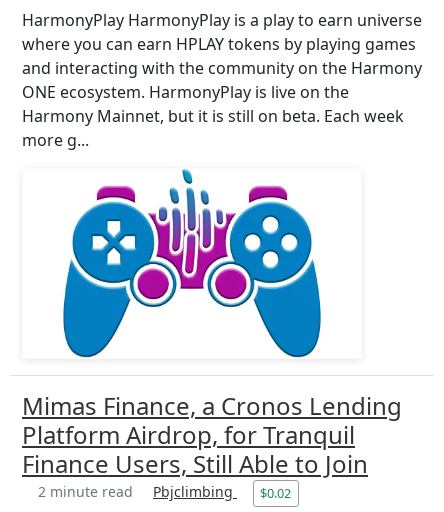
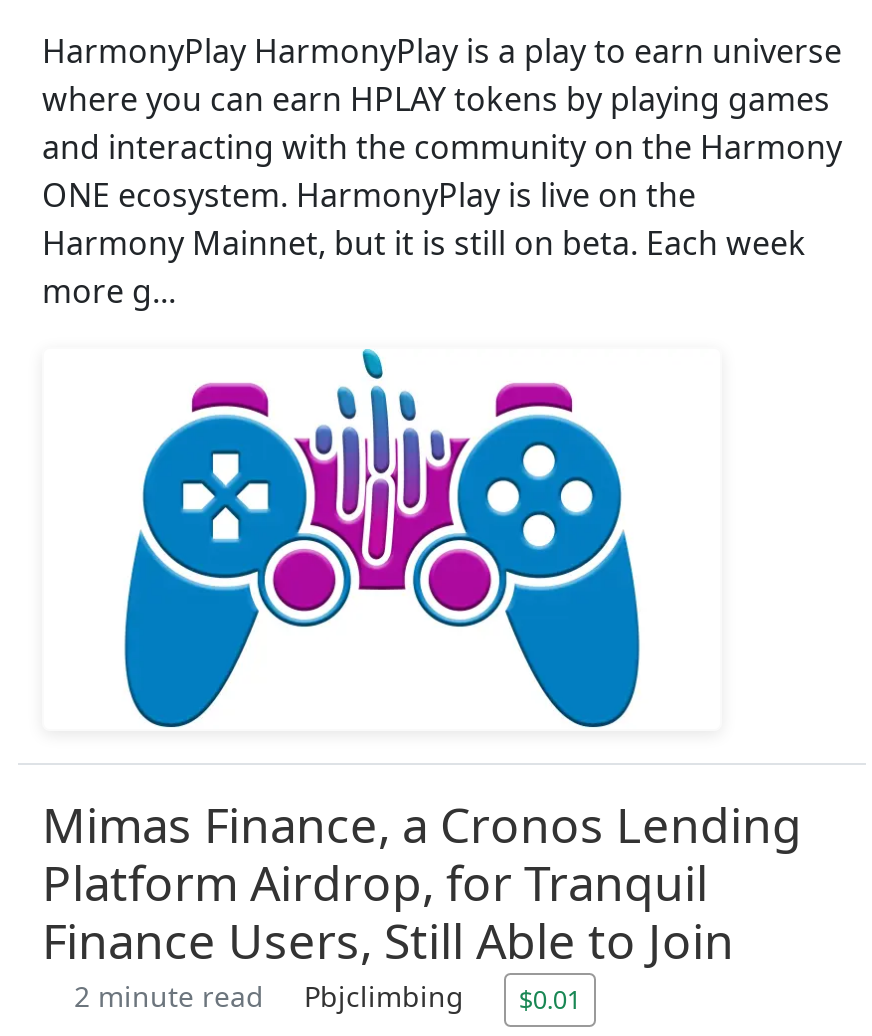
- 2 minute read Pbjclimbing $0.02
+ 2 minute read Pbjclimbing $0.01
